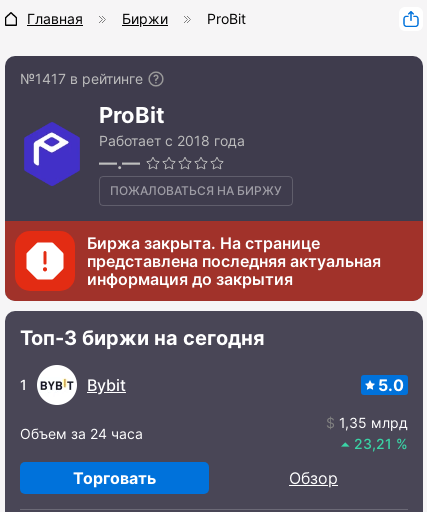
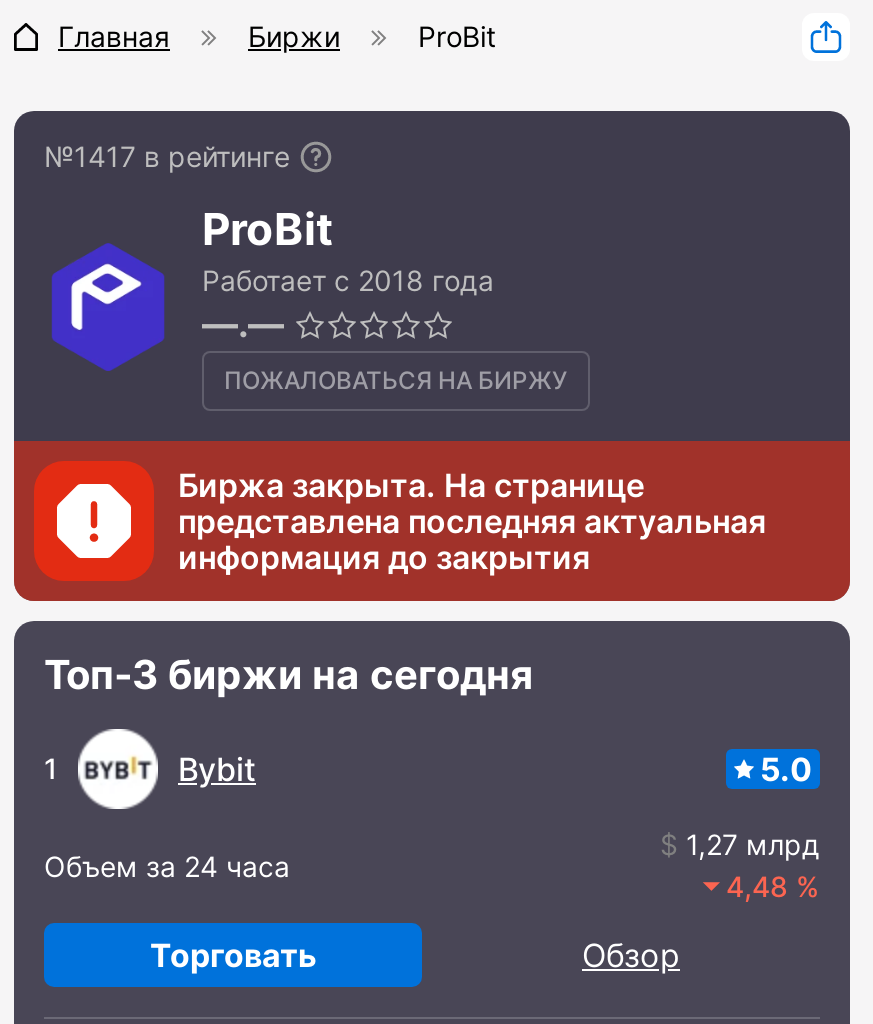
- 1,35 млрд
+ 1,27 млрд

- 23,21
+ 4,48
